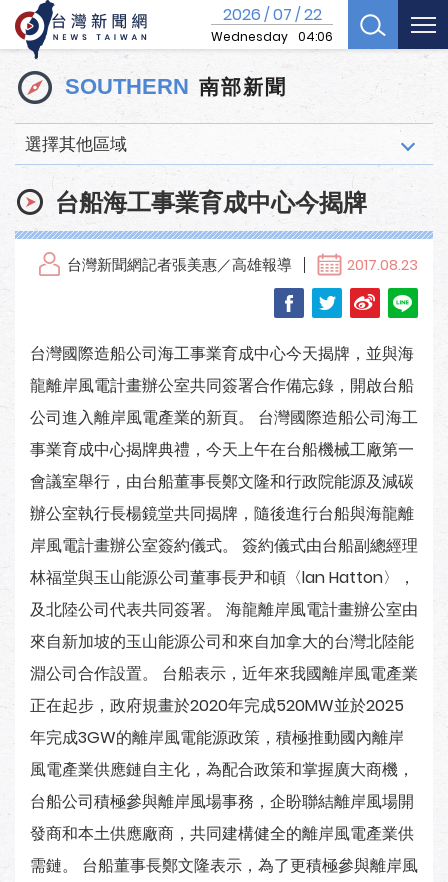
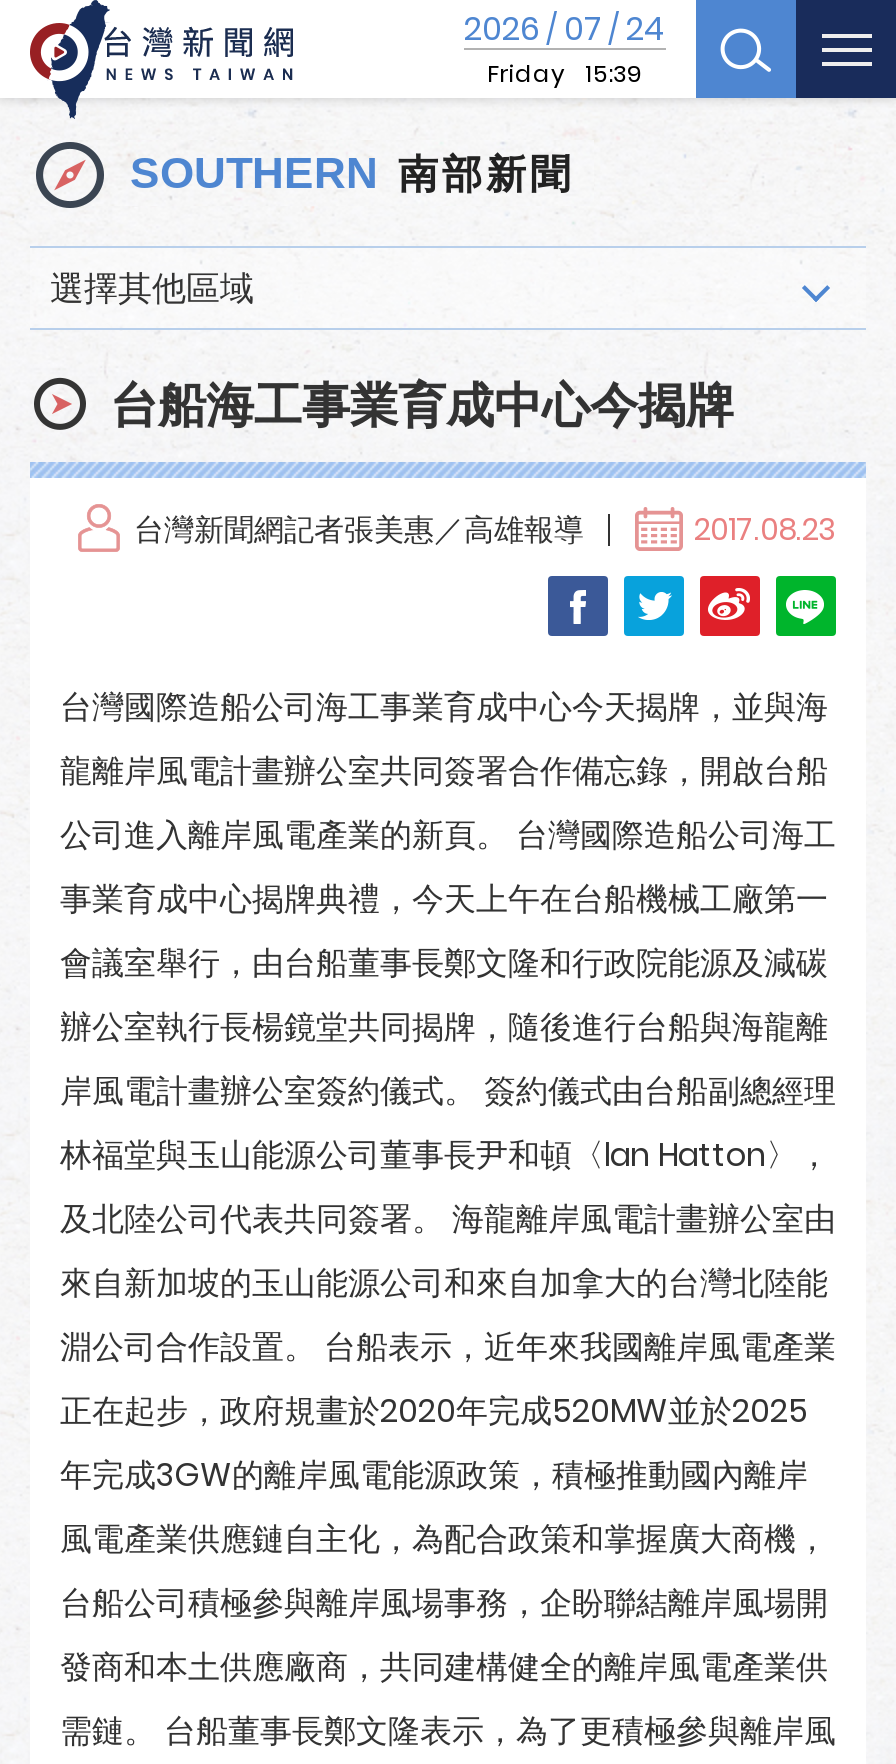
- 2026 / 07 / 22
- Wednesday 04:06
+ 2026 / 07 / 24
+ Friday 15:39
